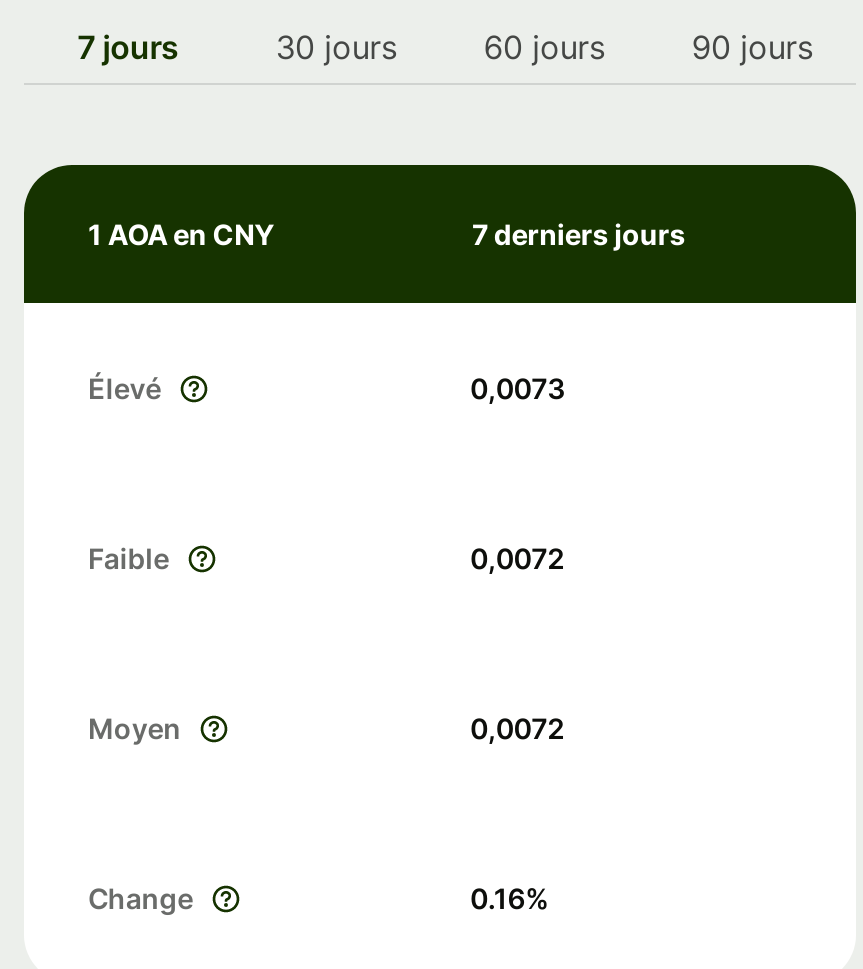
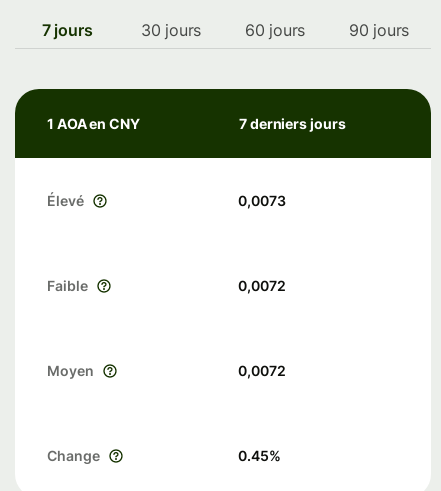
- 0.16%
+ 0.45%
